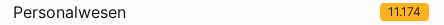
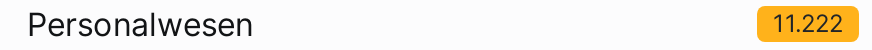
- 11.174
+ 11.222
